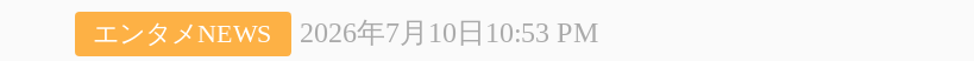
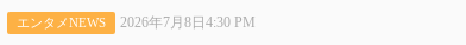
- エンタメNEWS 2026年7月10日10:53 PM
+ エンタメNEWS 2026年7月8日4:30 PM
